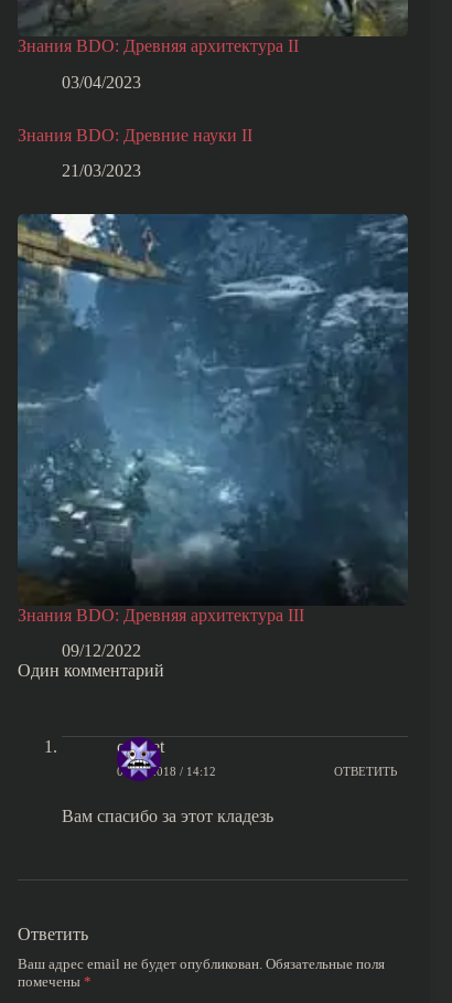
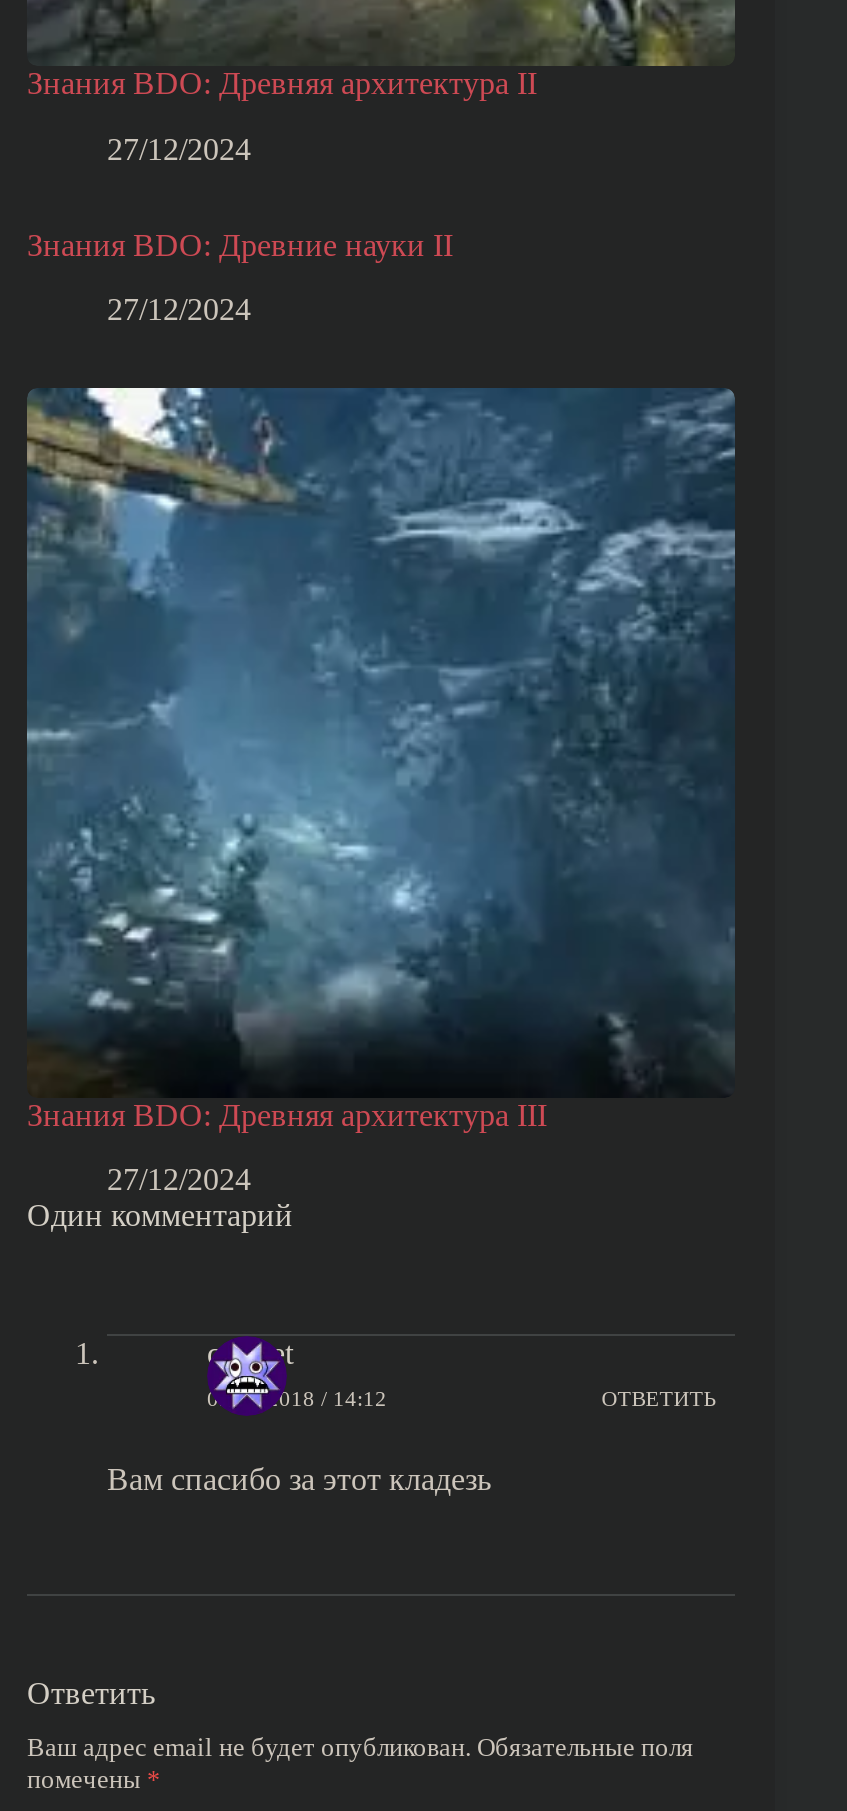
- 03/04/2023
+ 27/12/2024

- 21/03/2023
+ 27/12/2024

- 09/12/2022
+ 27/12/2024
